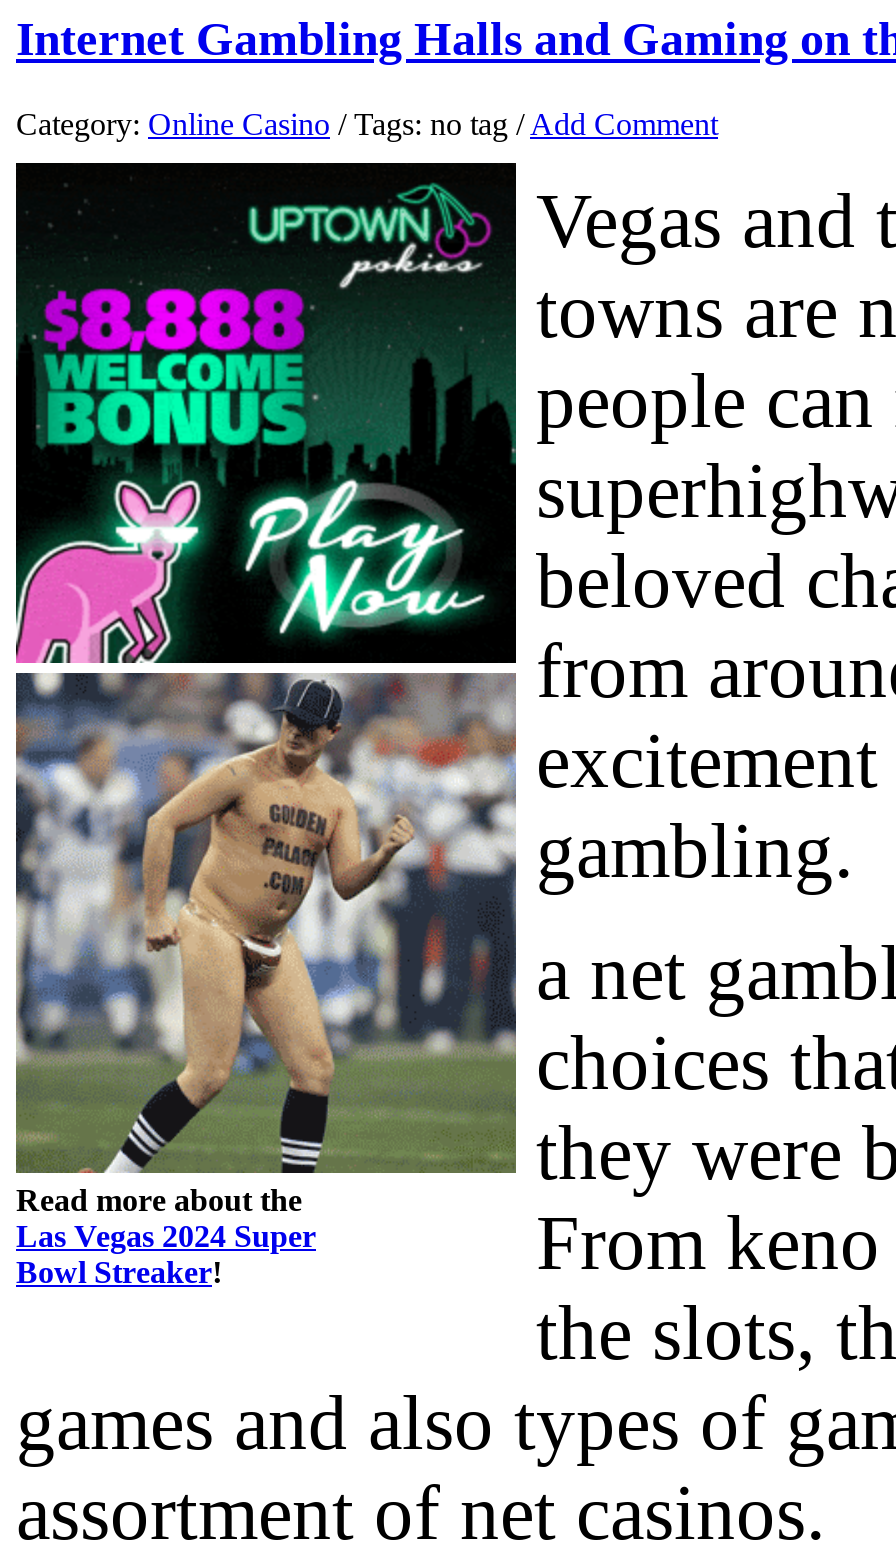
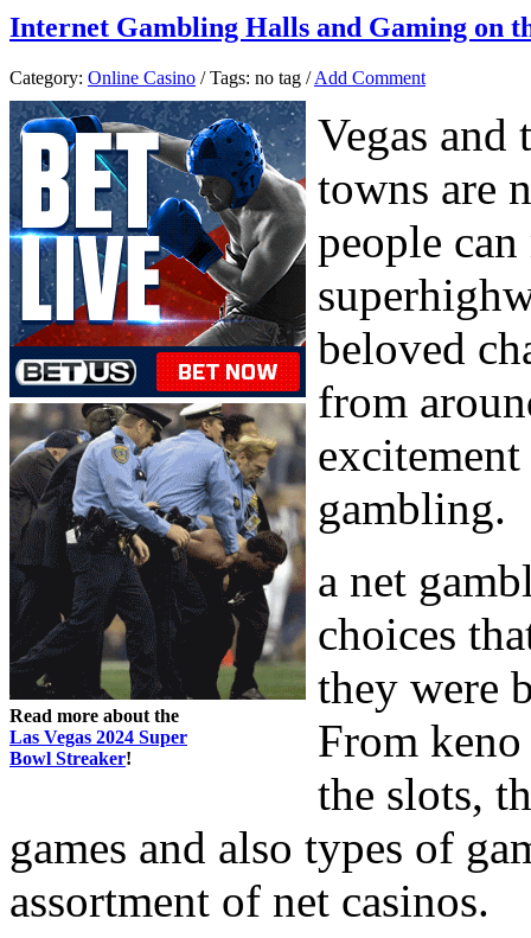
- [image]
+ [image]
